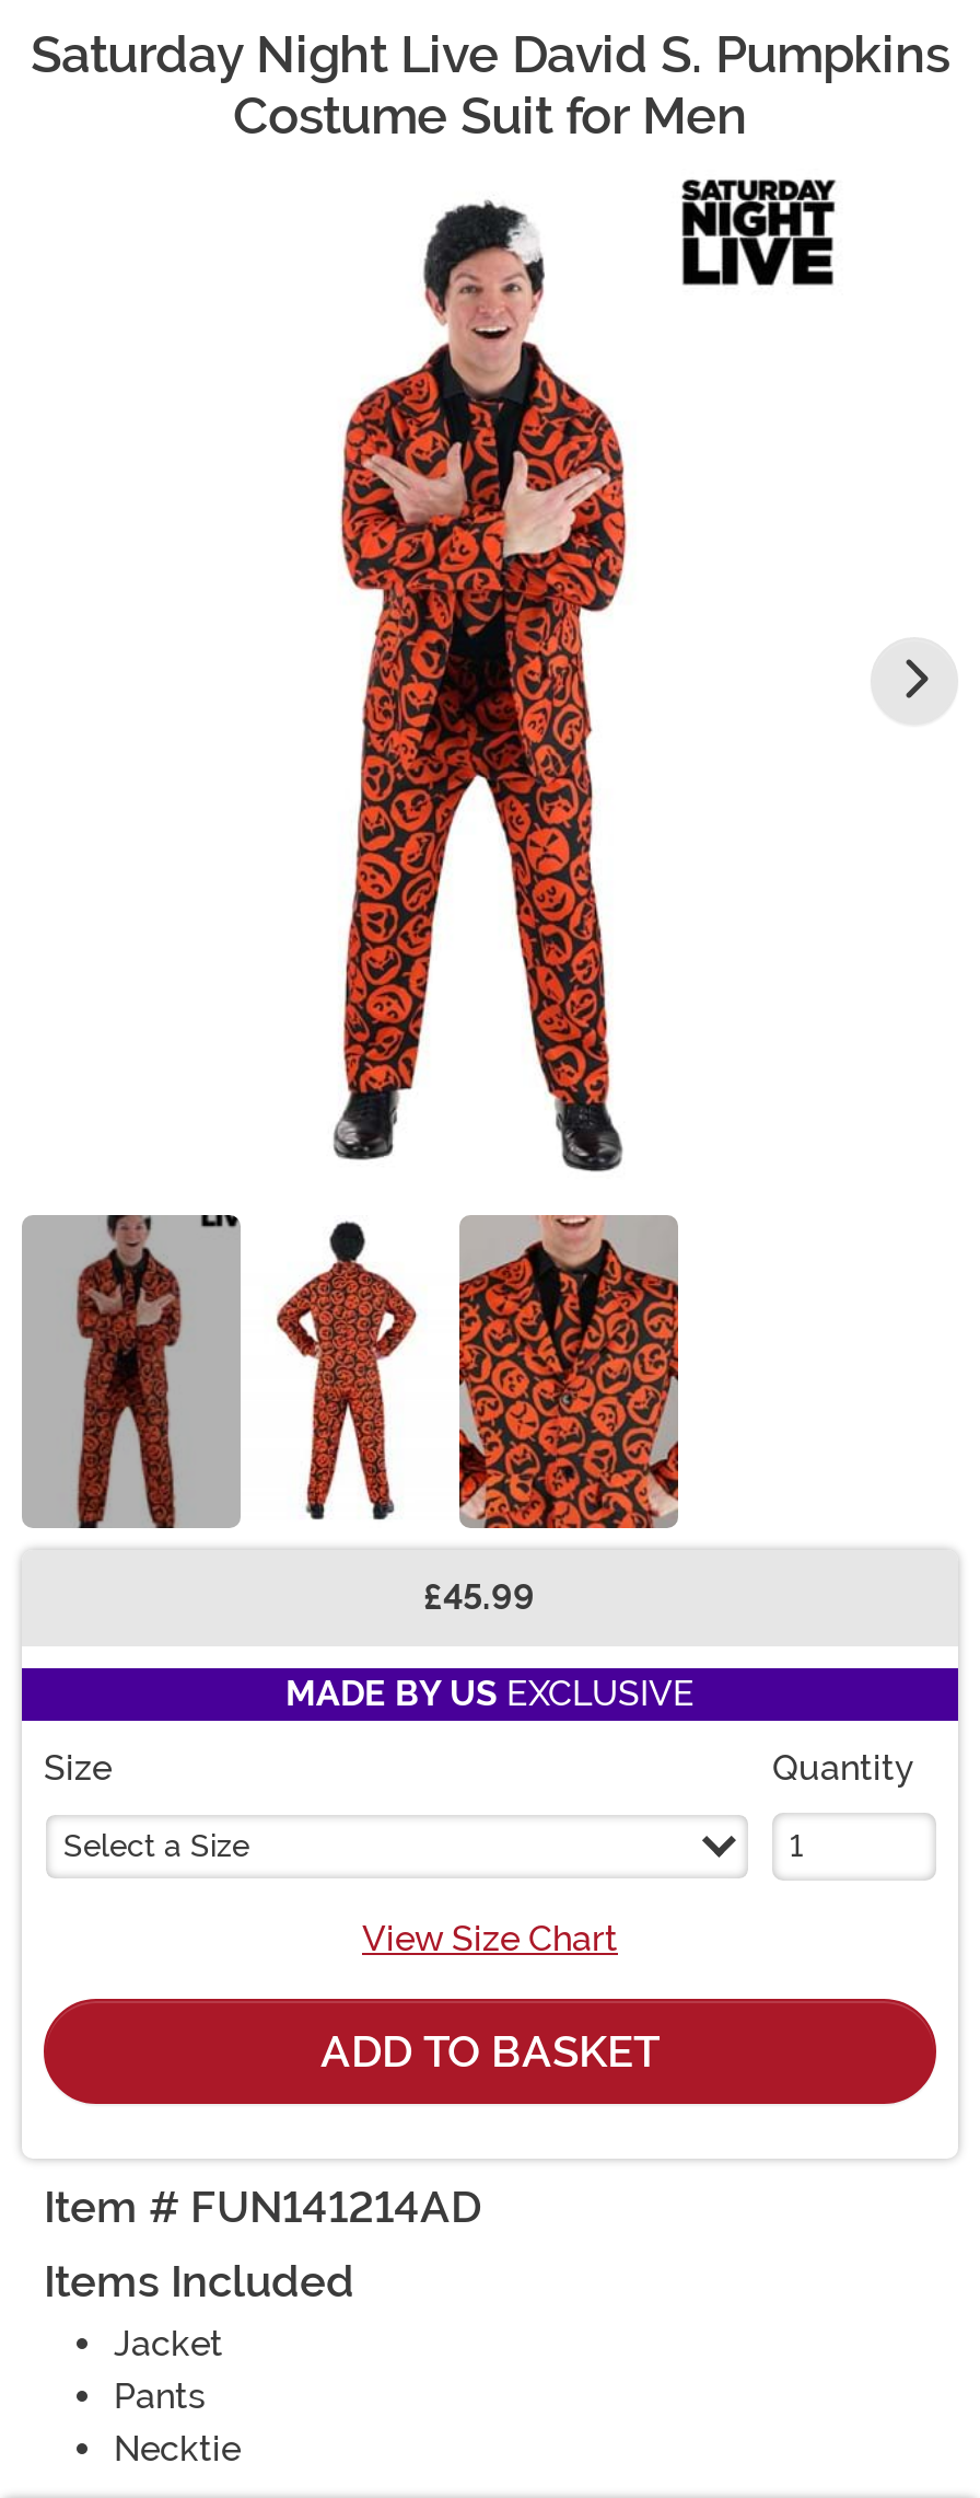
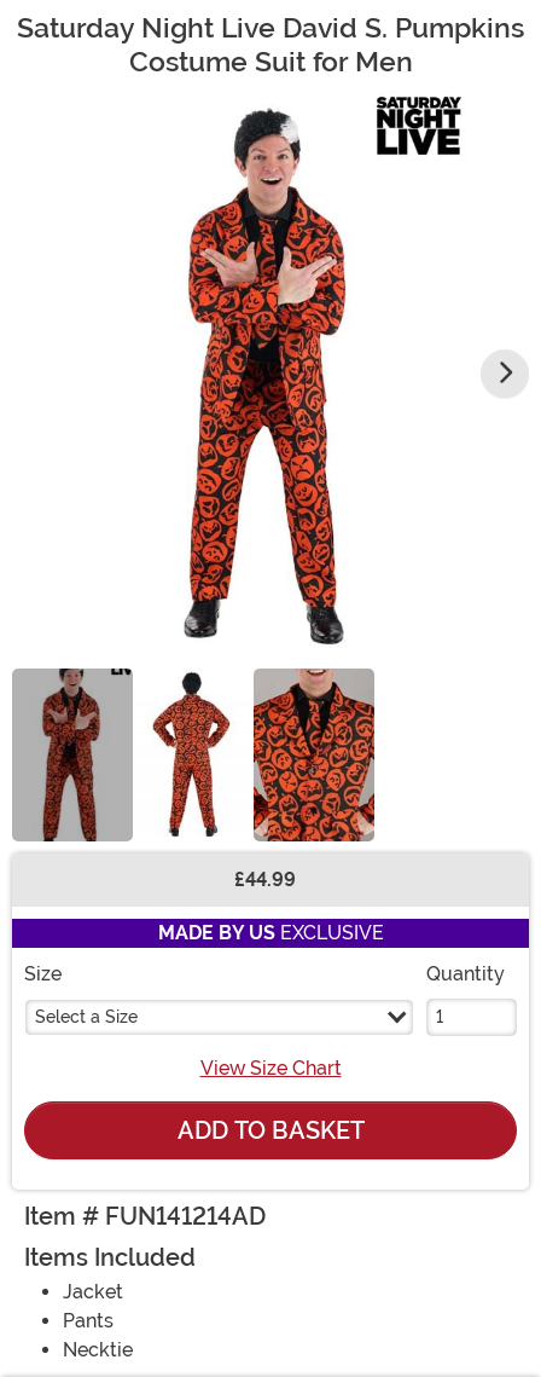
- £45.99
+ £44.99
